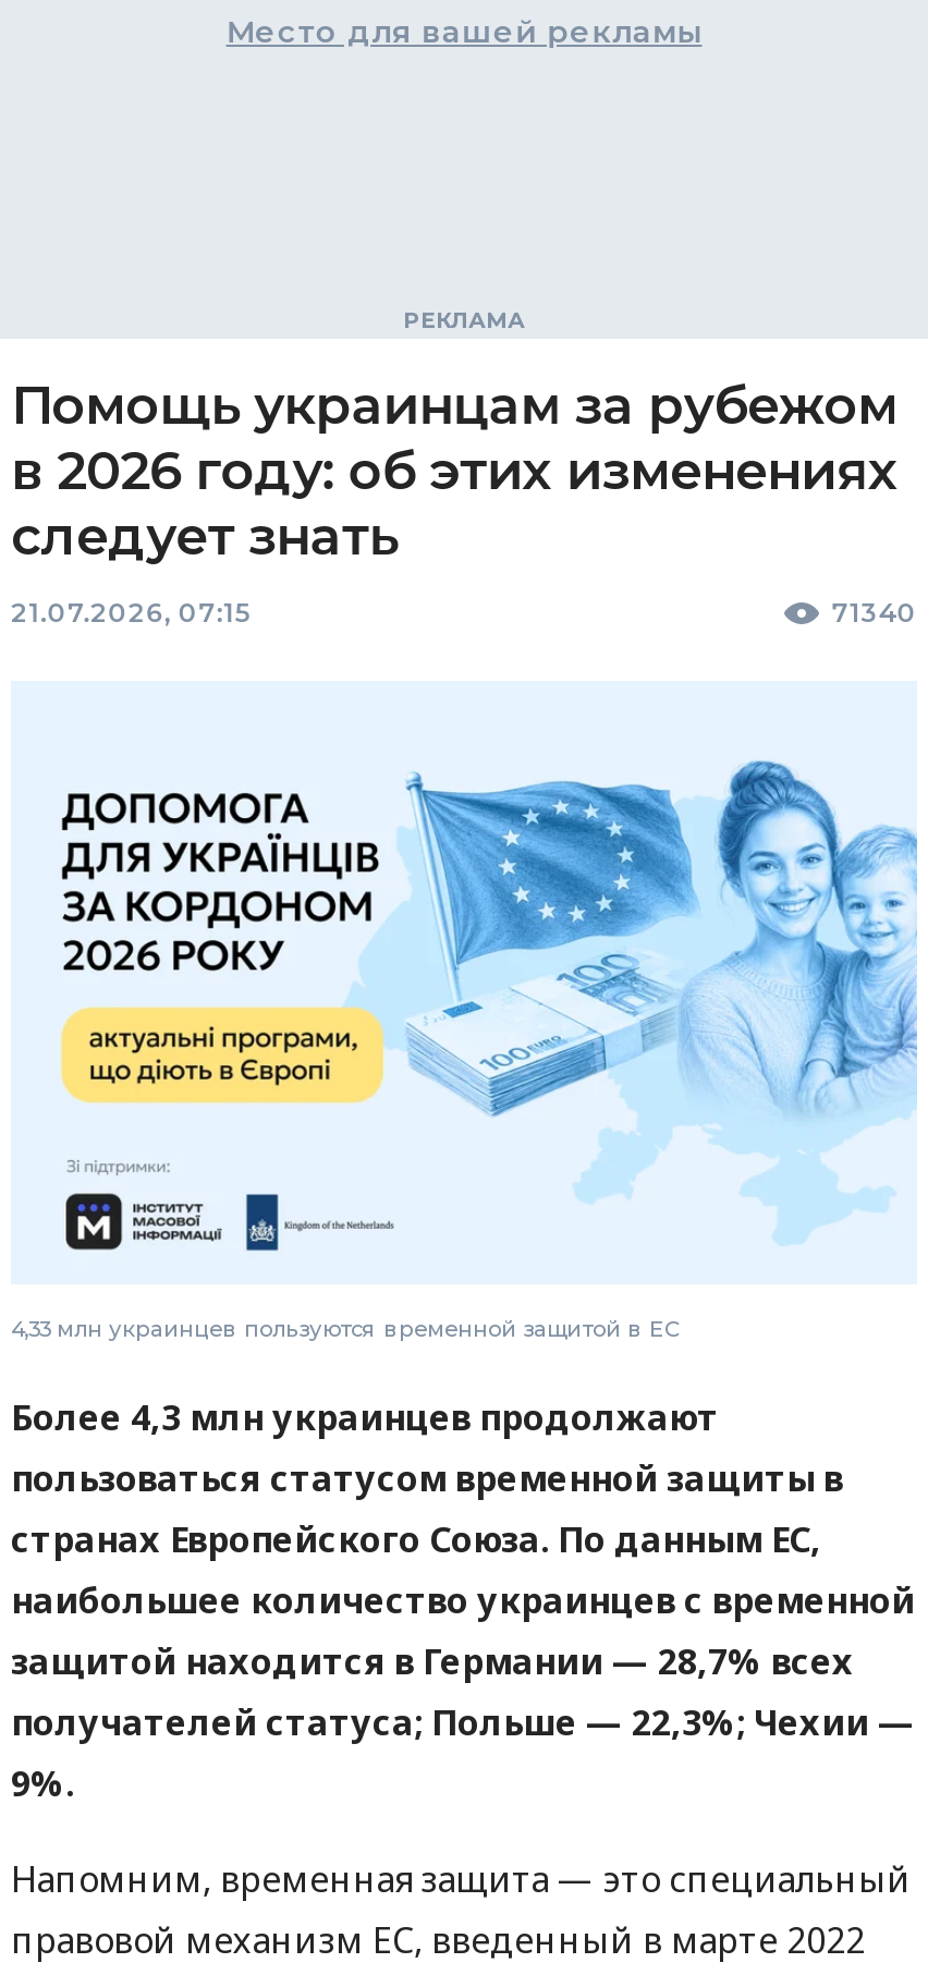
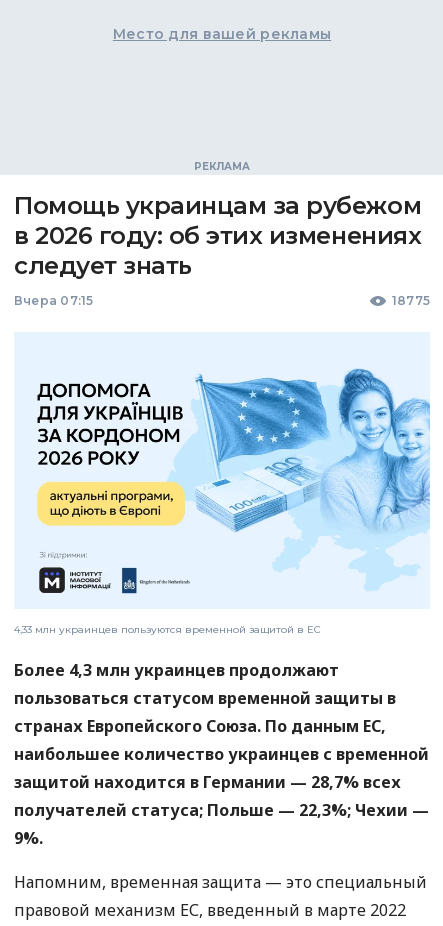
- 21.07.2026, 07:15
- 71340
+ Вчера 07:15
+ 18775
